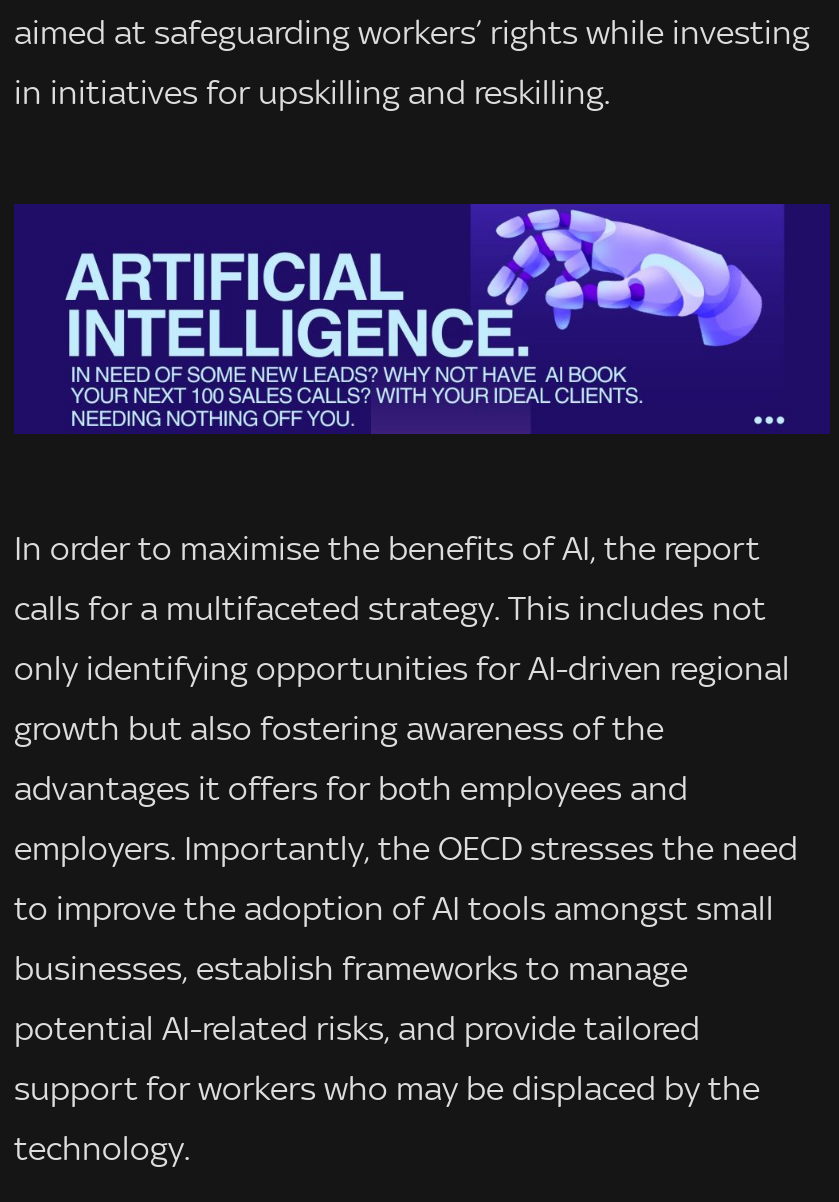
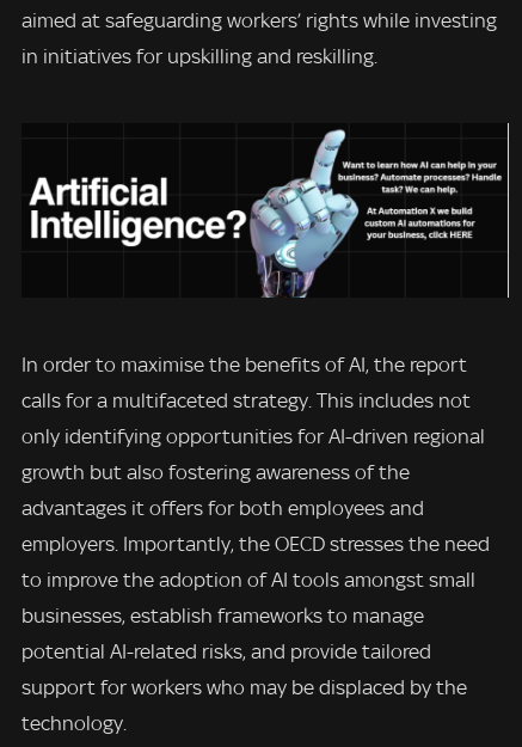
- [image]
+ [image]
